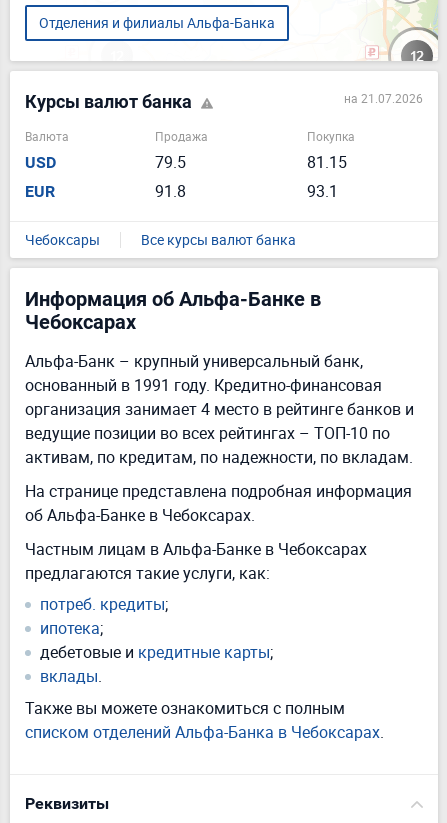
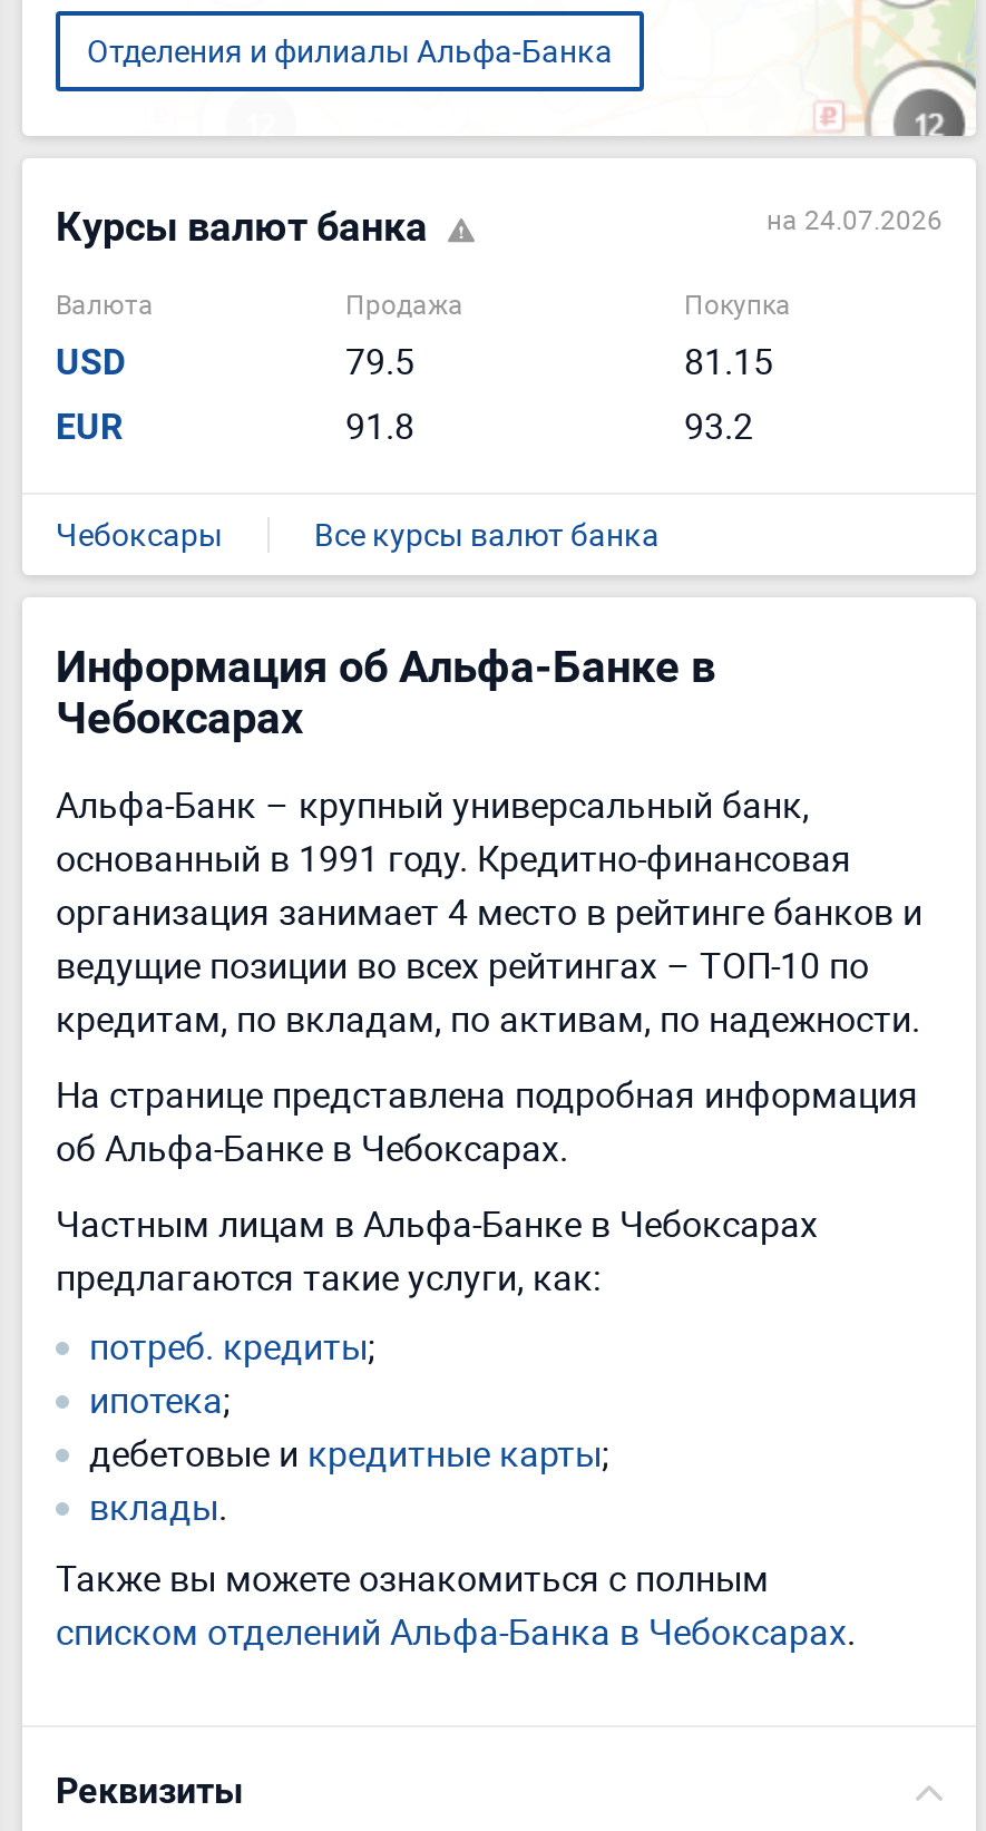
- на 21.07.2026
+ на 24.07.2026

- 93.1
+ 93.2

- активам, по кредитам, по надежности, по вкладам.
+ кредитам, по вкладам, по активам, по надежности.
